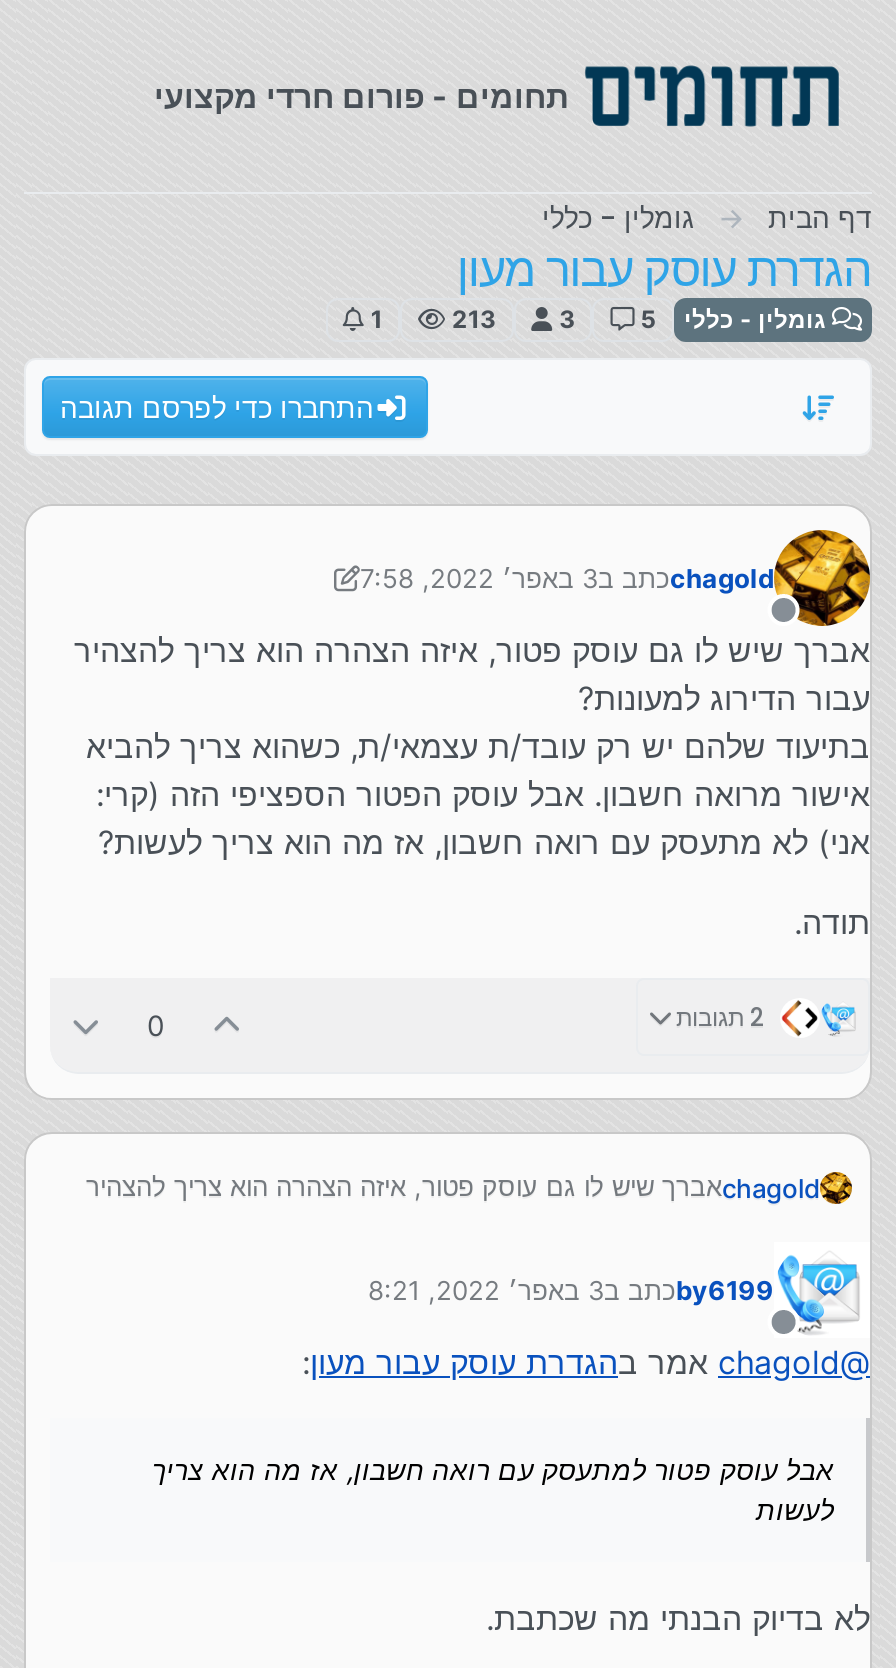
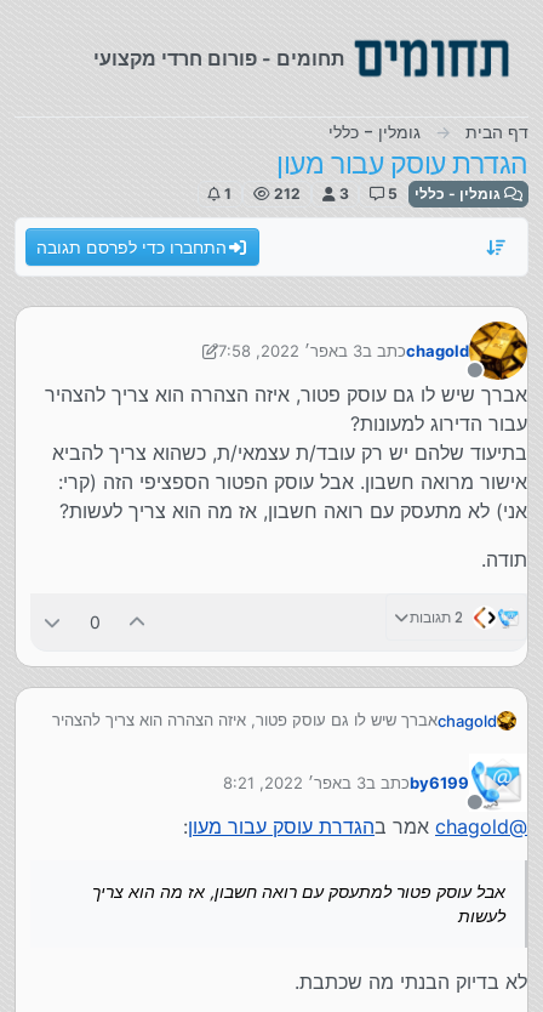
- 213
+ 212
